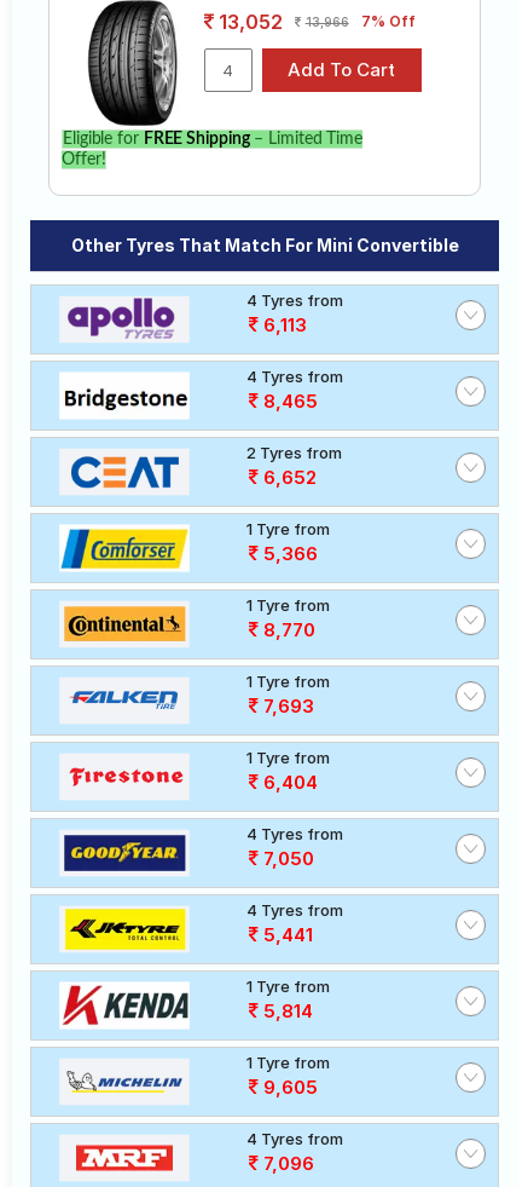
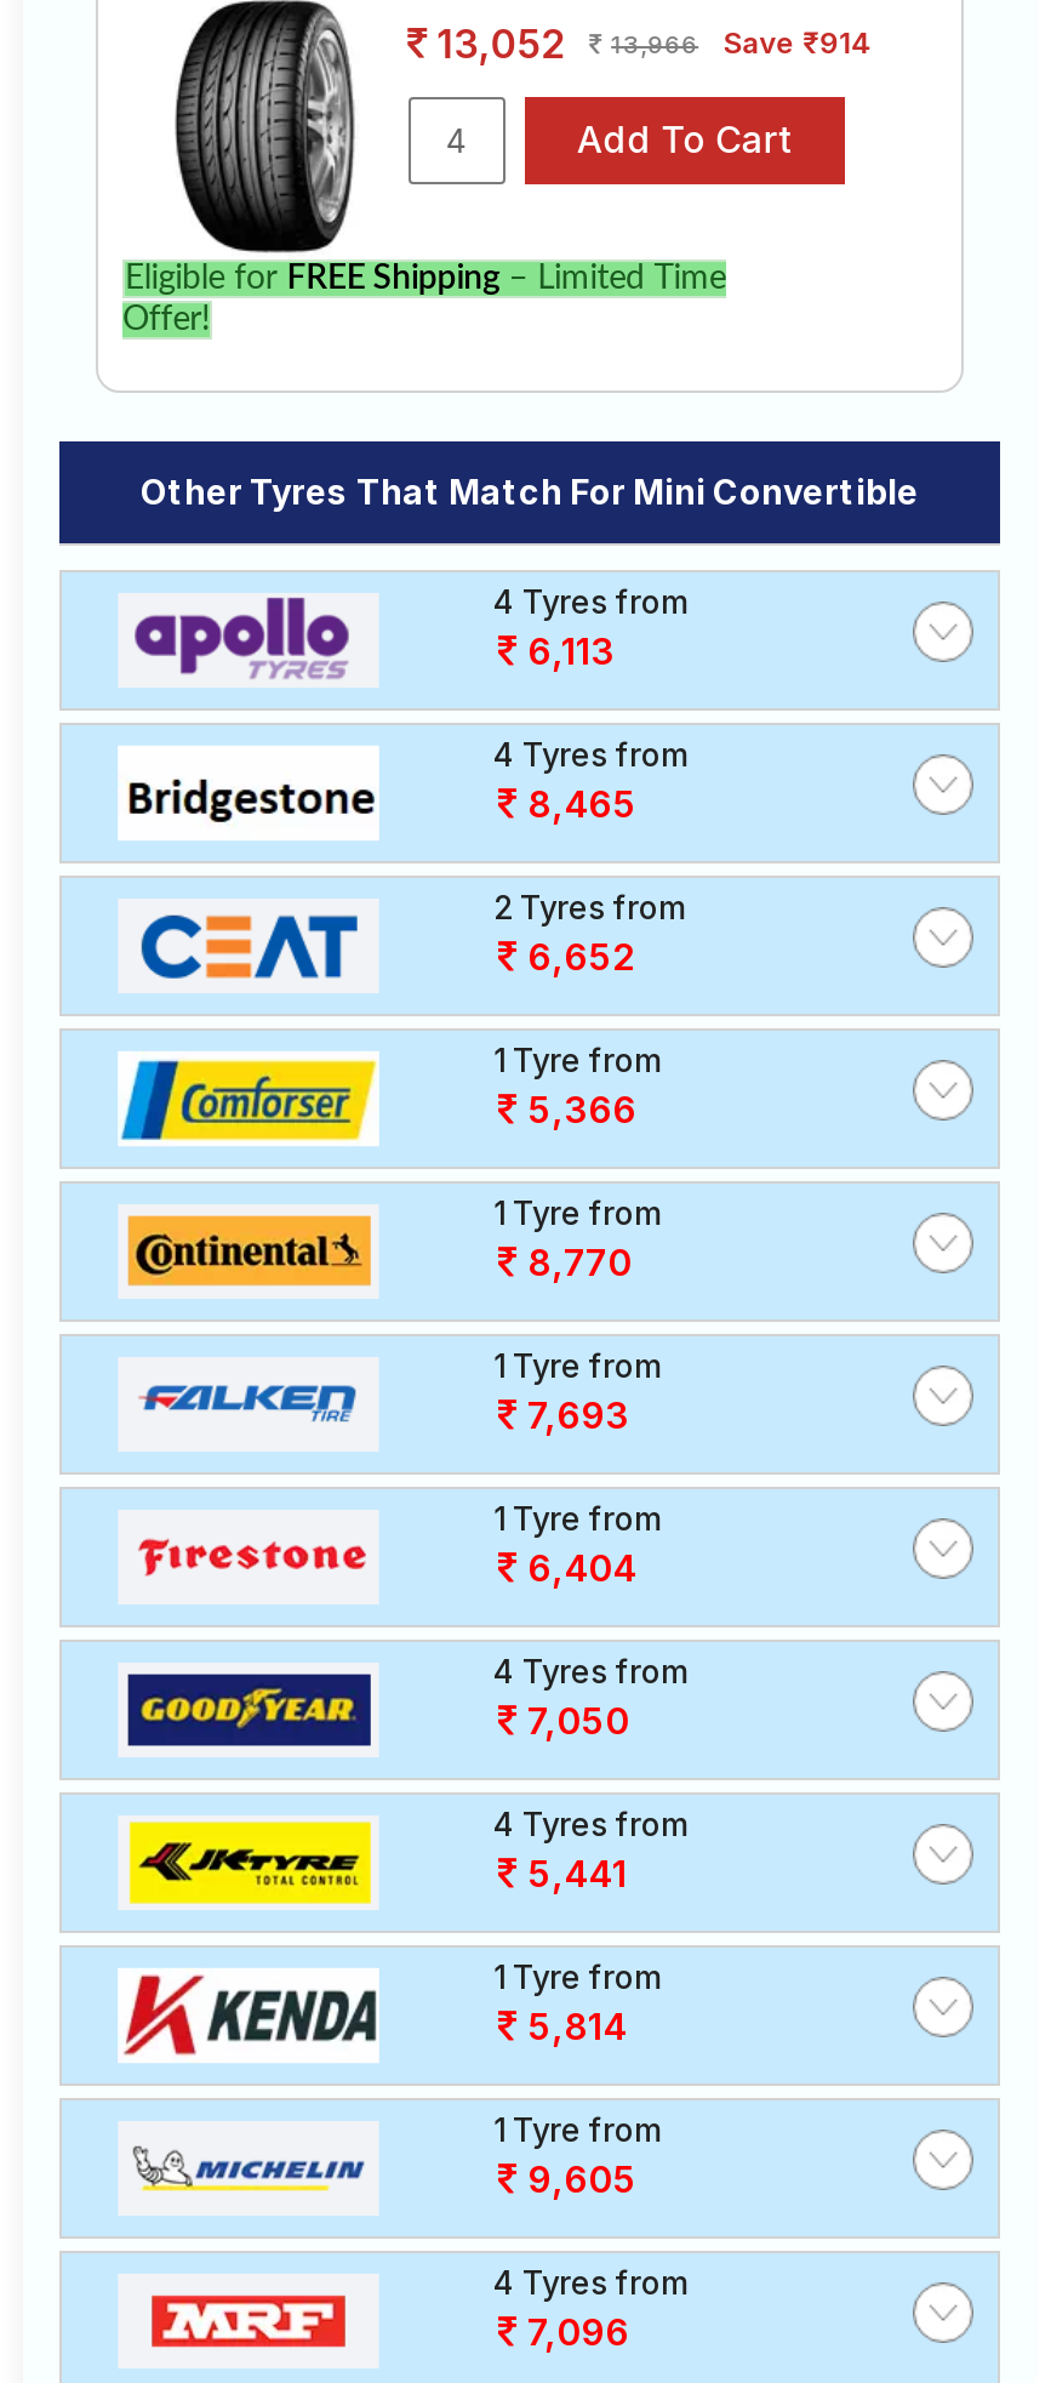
- 13,052 13,966 7% Off
+ 13,052 13,966 Save ₹914
